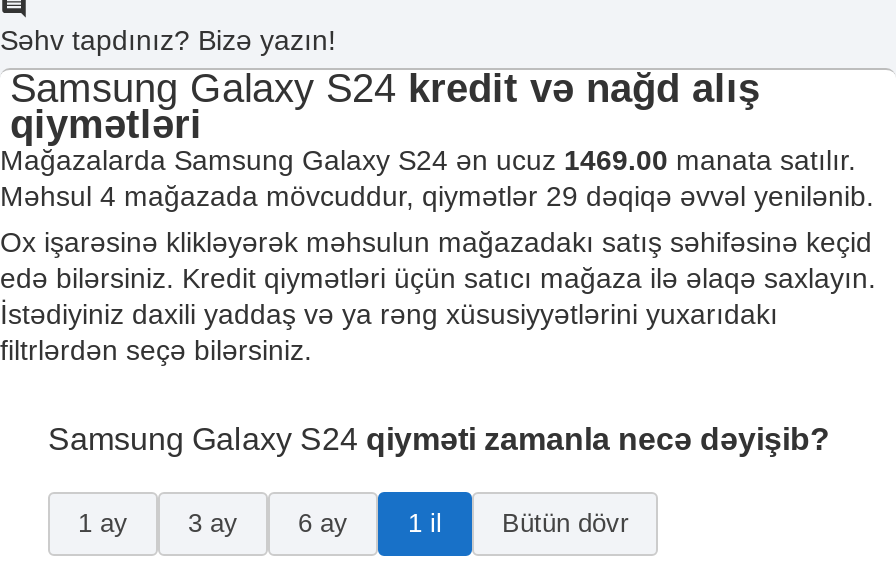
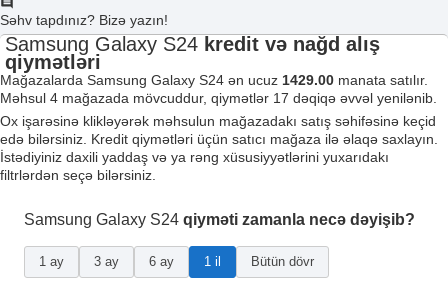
- Mağazalarda Samsung Galaxy S24 ən ucuz 1469.00 manata satılır.
+ Mağazalarda Samsung Galaxy S24 ən ucuz 1429.00 manata satılır.

- Məhsul 4 mağazada mövcuddur, qiymətlər 29 dəqiqə əvvəl yenilənib.
+ Məhsul 4 mağazada mövcuddur, qiymətlər 17 dəqiqə əvvəl yenilənib.
